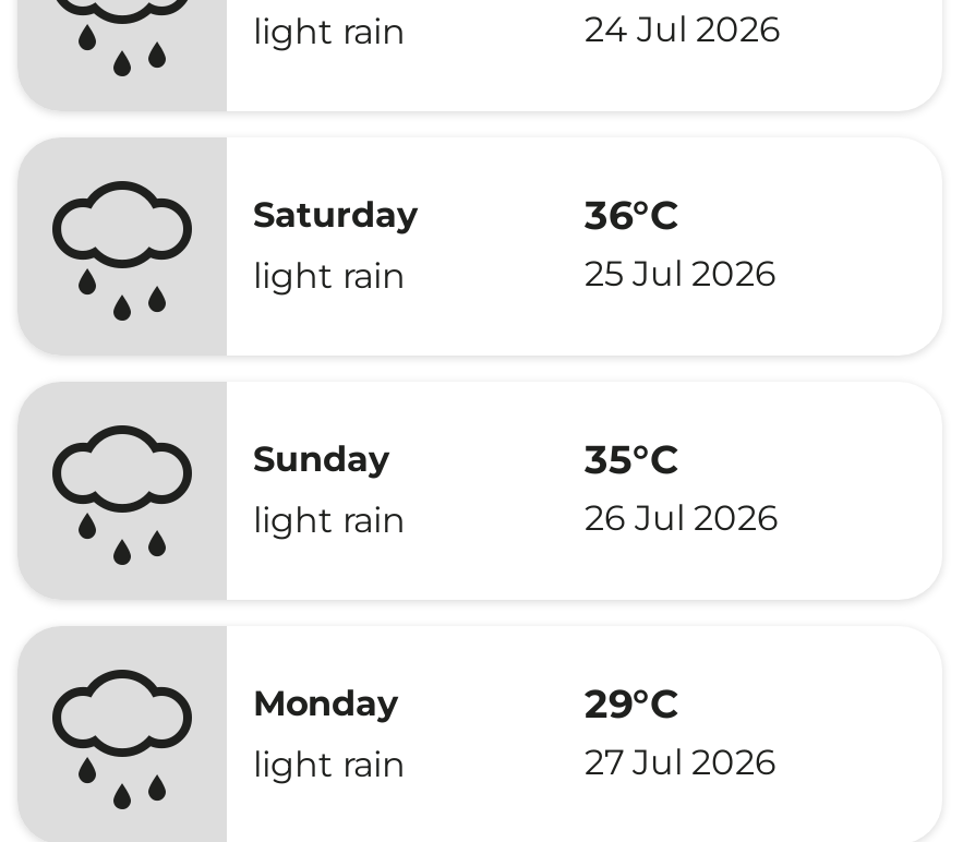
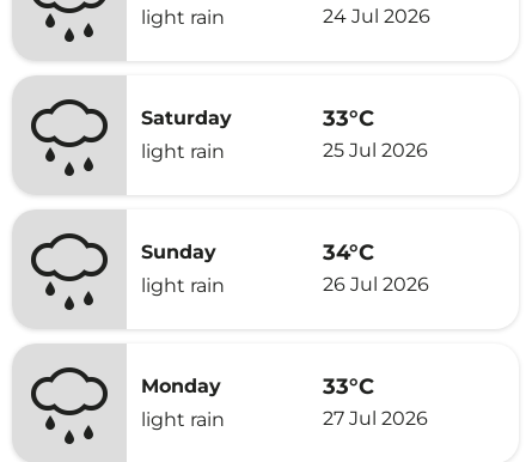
- 36°C
+ 33°C

- 35°C
+ 34°C

- 29°C
+ 33°C
